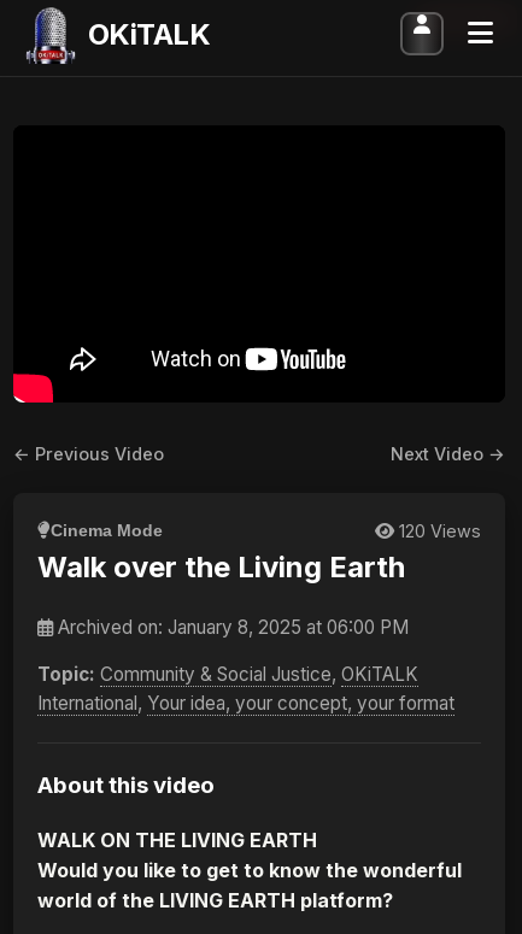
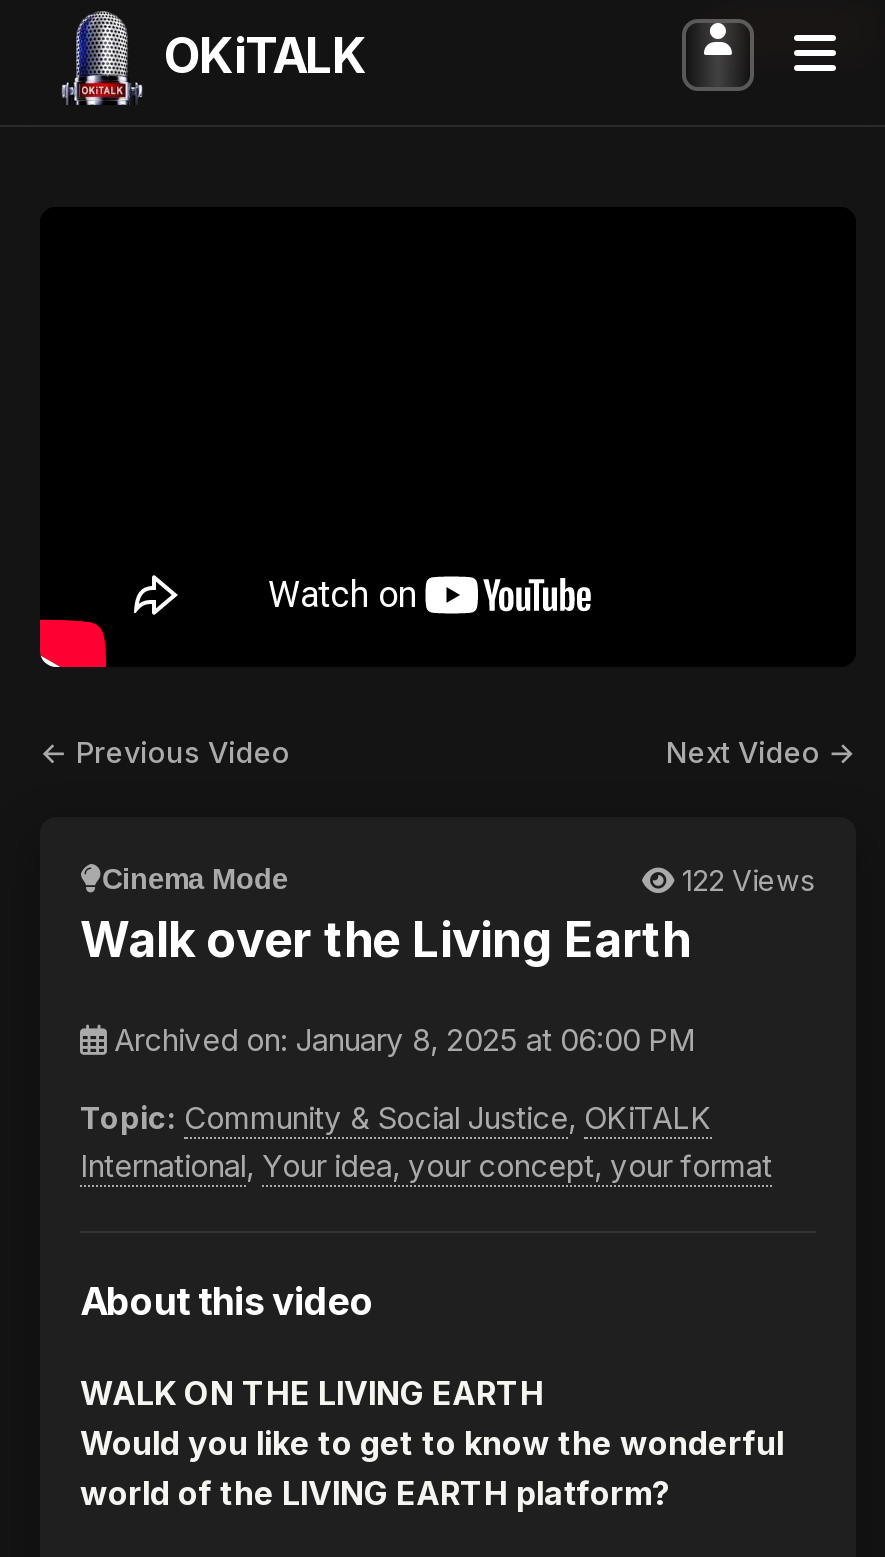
- 120 Views
+ 122 Views
